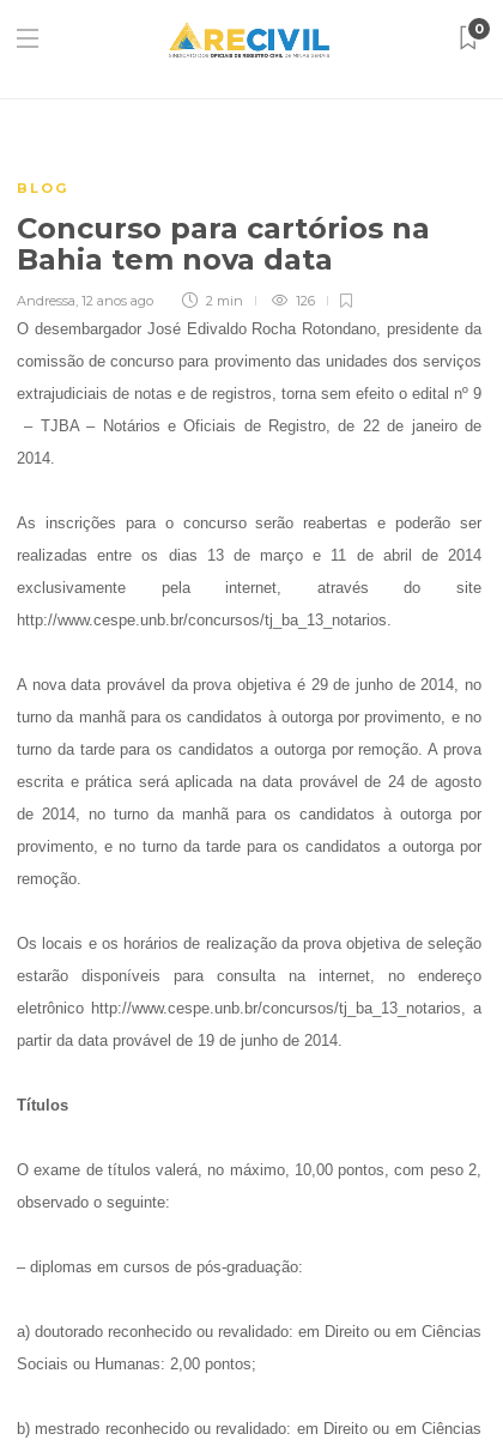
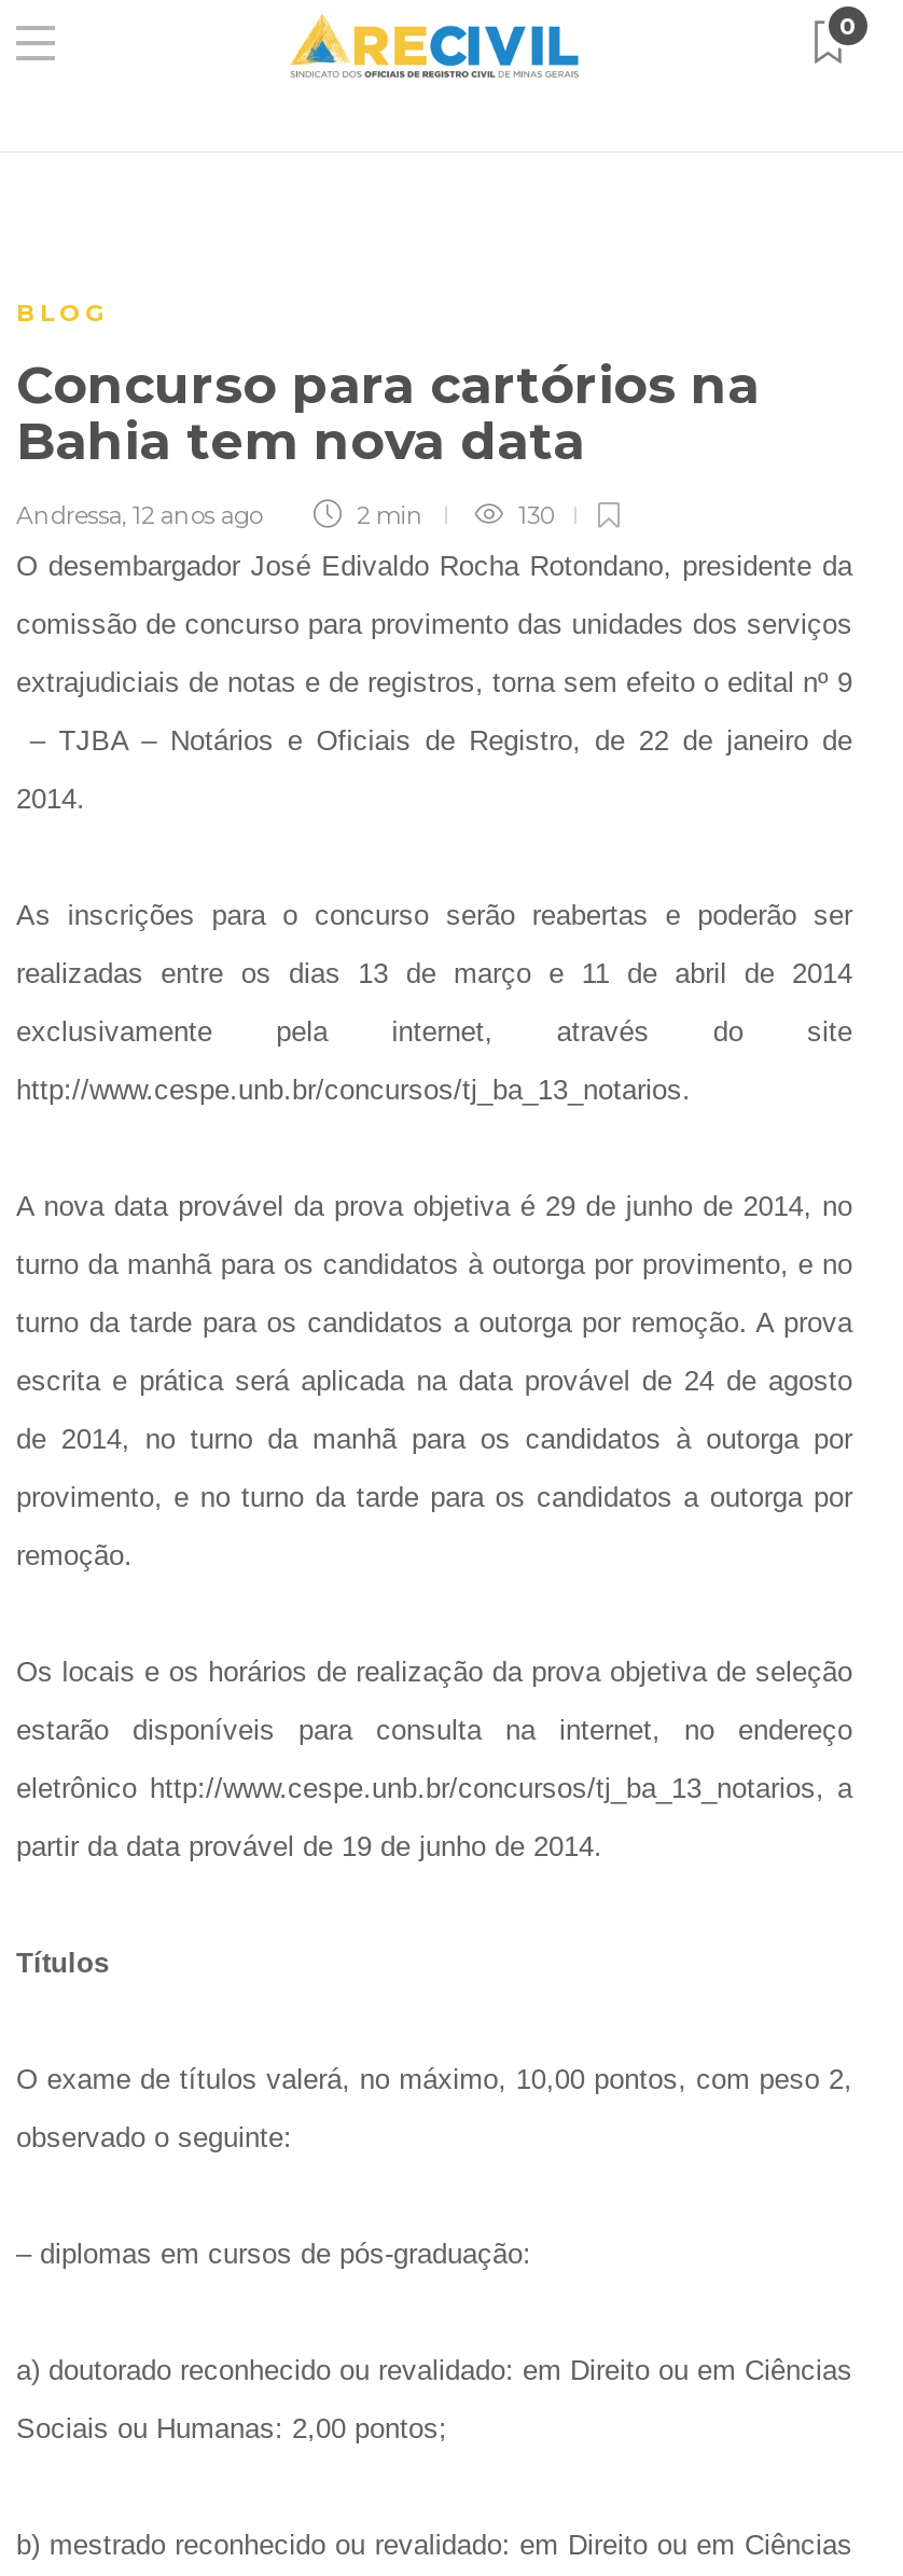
- 126
+ 130
